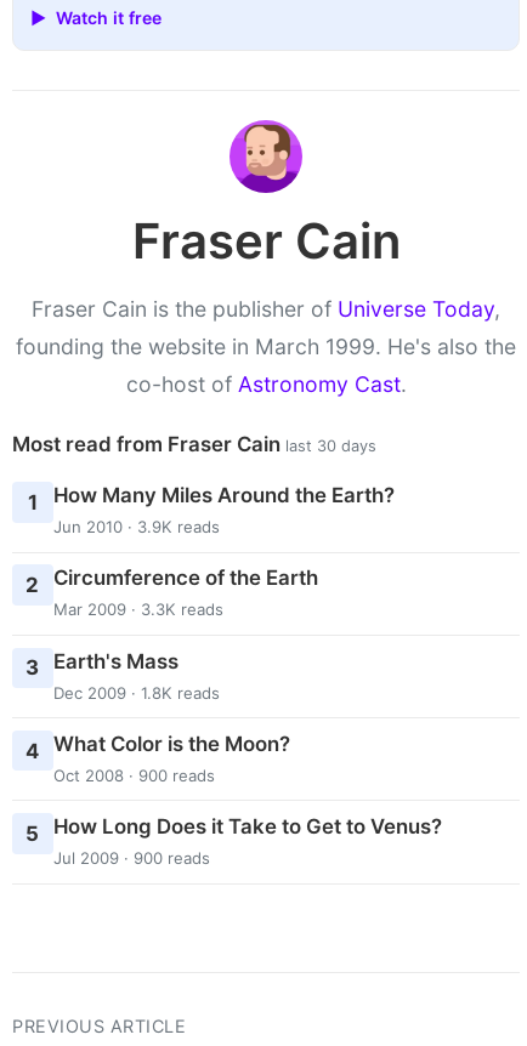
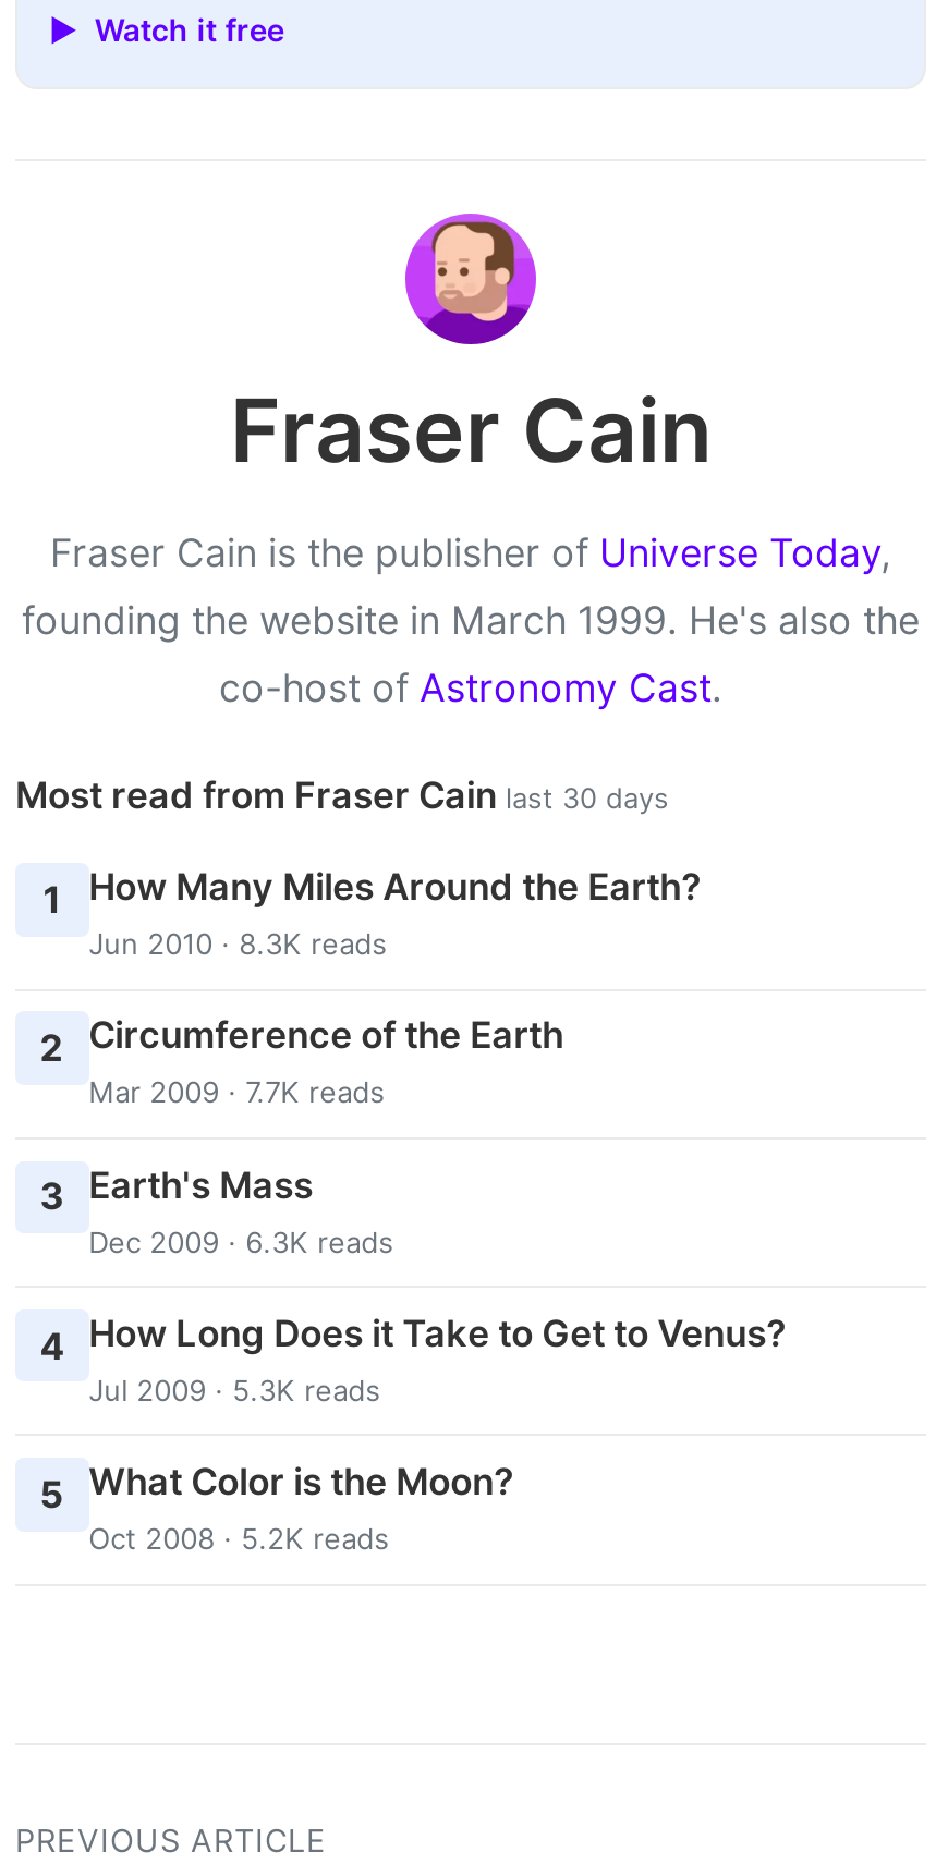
- Jun 2010 · 3.9K reads
+ Jun 2010 · 8.3K reads

- Mar 2009 · 3.3K reads
+ Mar 2009 · 7.7K reads

- Dec 2009 · 1.8K reads
+ Dec 2009 · 6.3K reads

- 4 What Color is the Moon?
- Oct 2008 · 900 reads
+ 4 How Long Does it Take to Get to Venus?
+ Jul 2009 · 5.3K reads

- 5 How Long Does it Take to Get to Venus?
- Jul 2009 · 900 reads
+ 5 What Color is the Moon?
+ Oct 2008 · 5.2K reads
